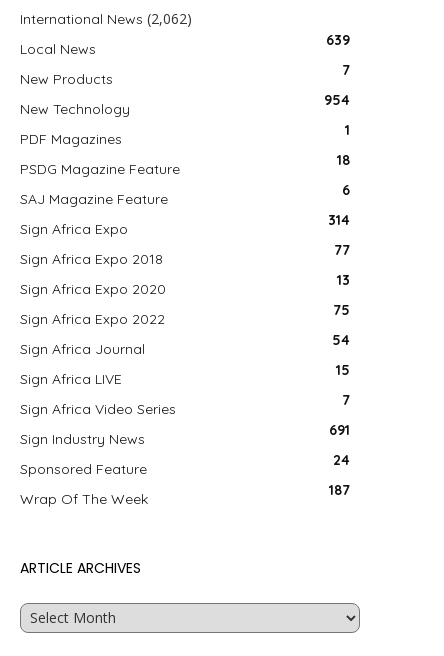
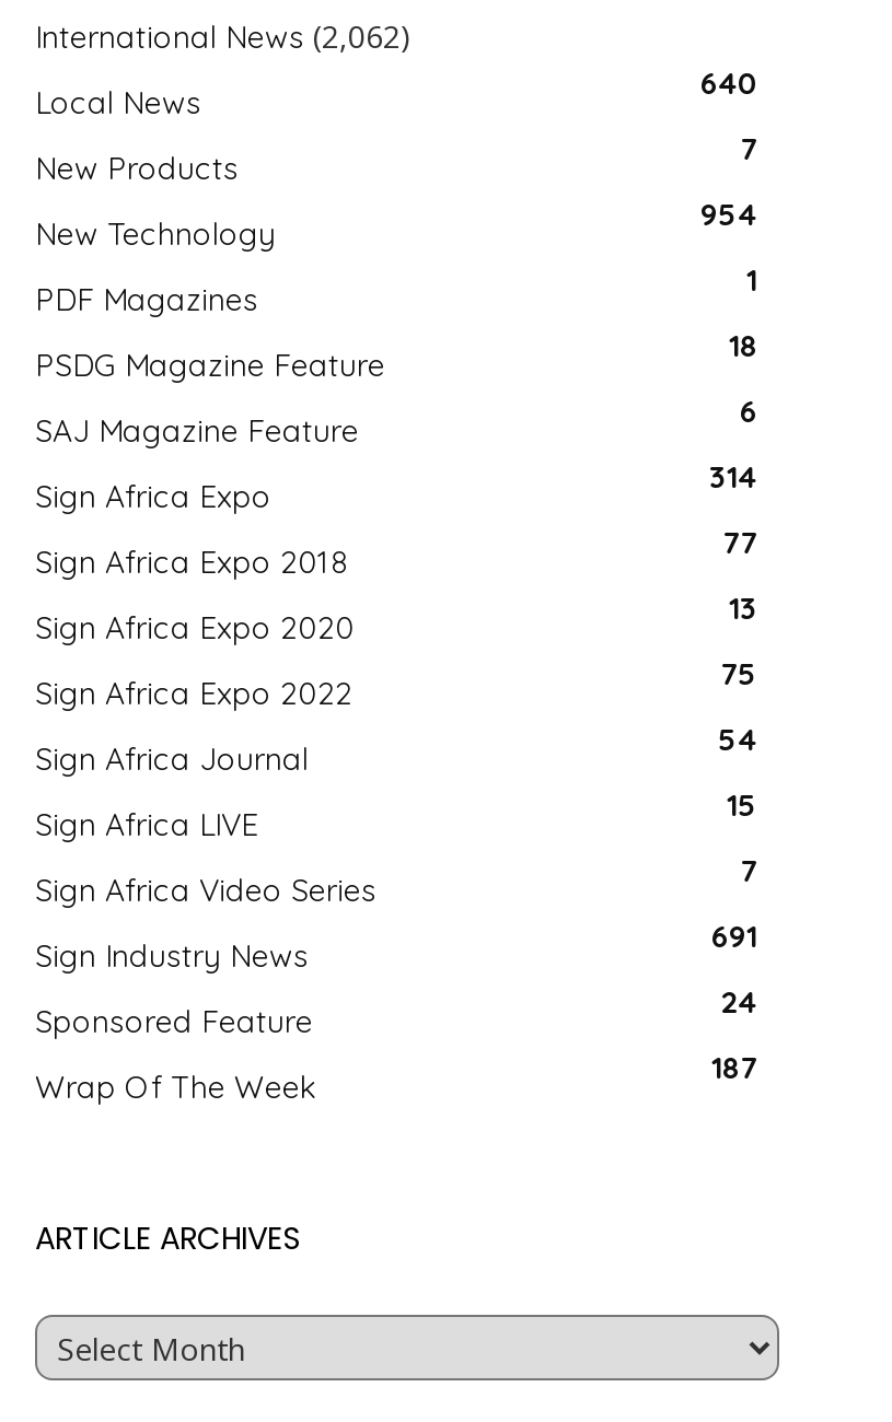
- 639
+ 640
